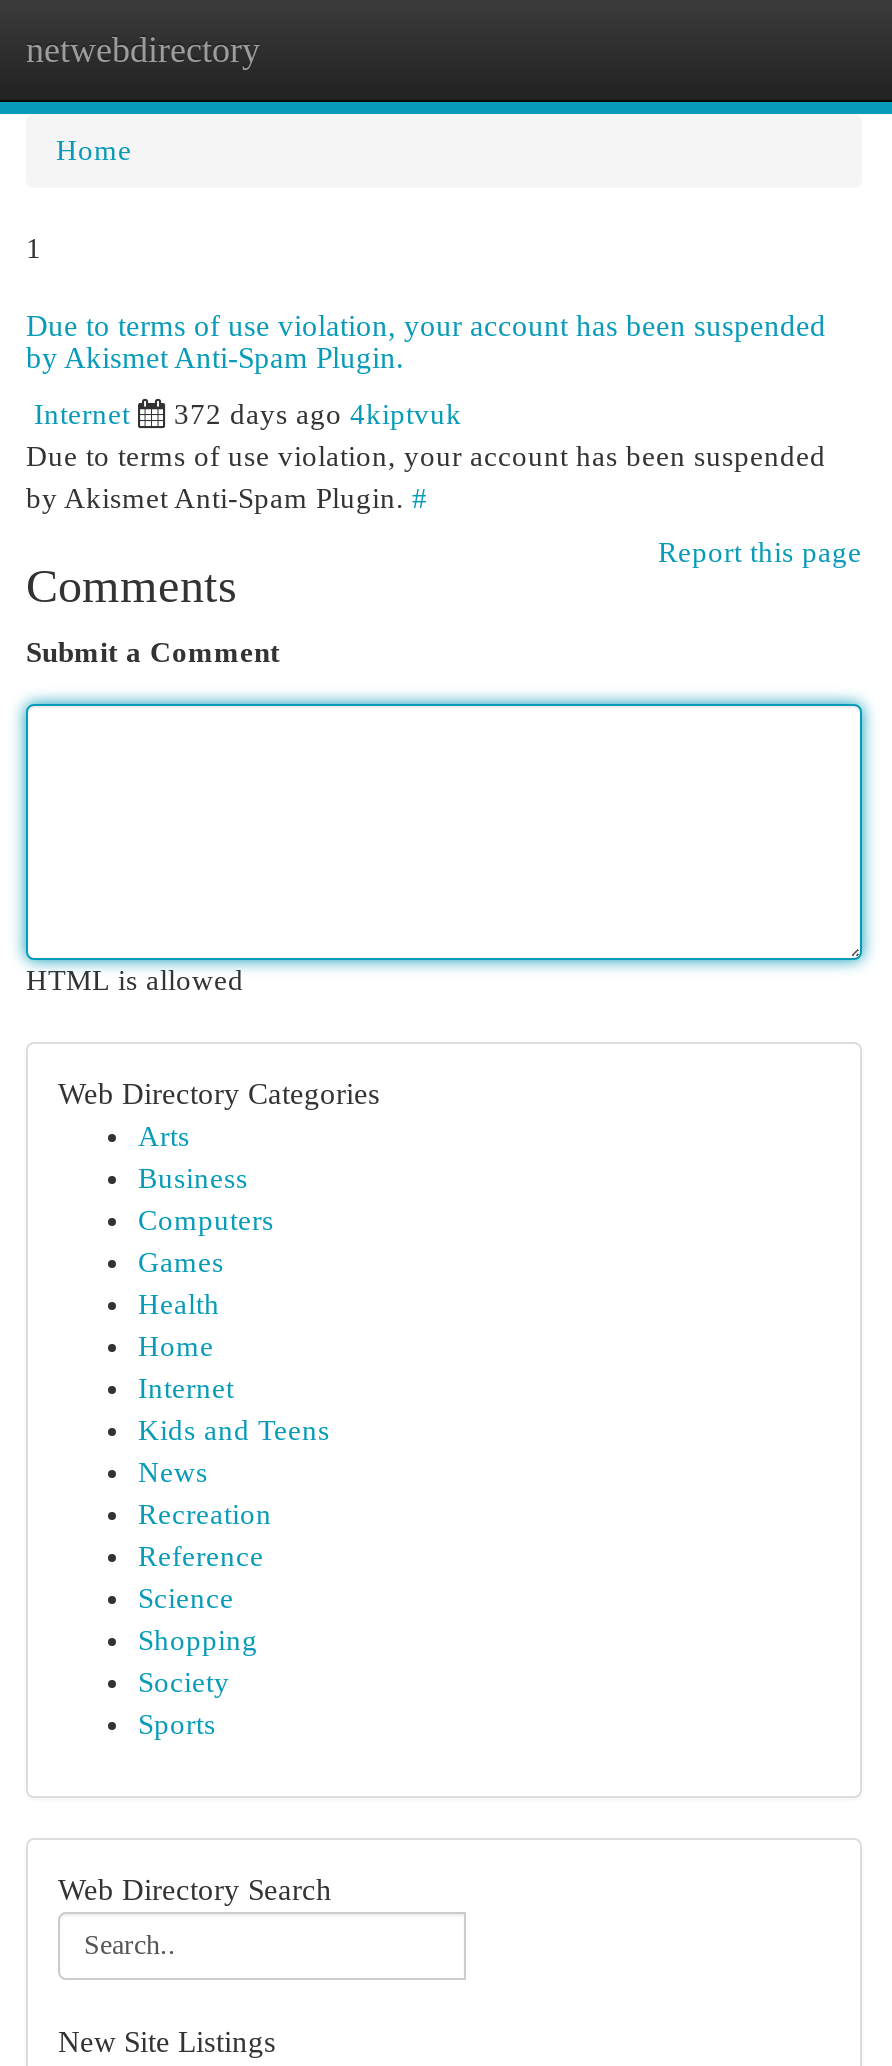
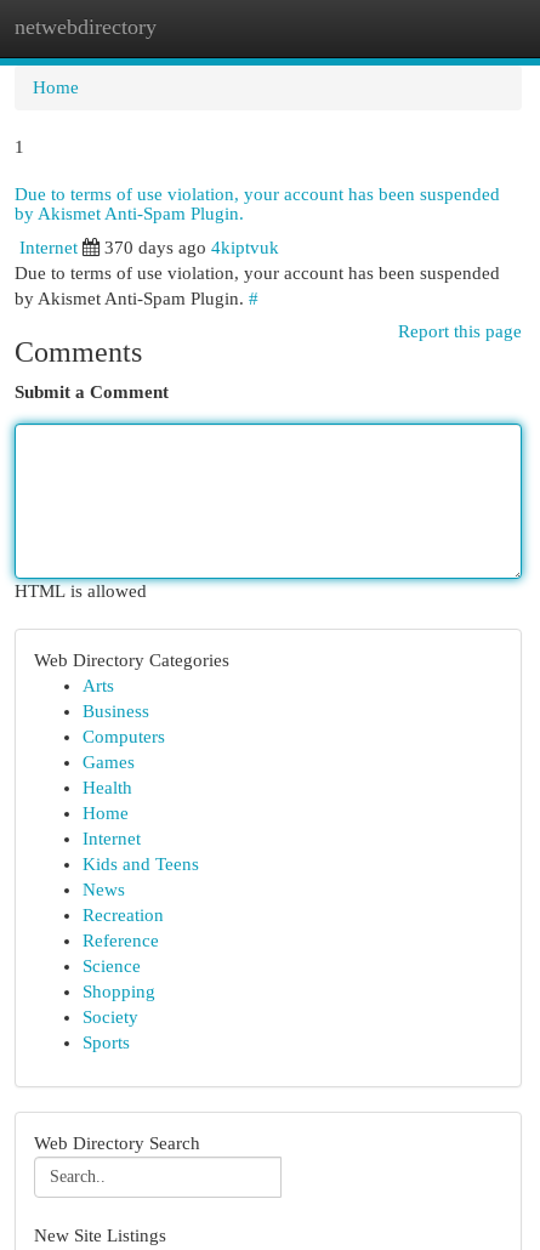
- 372 days ago 4kiptvuk
+ 370 days ago 4kiptvuk
